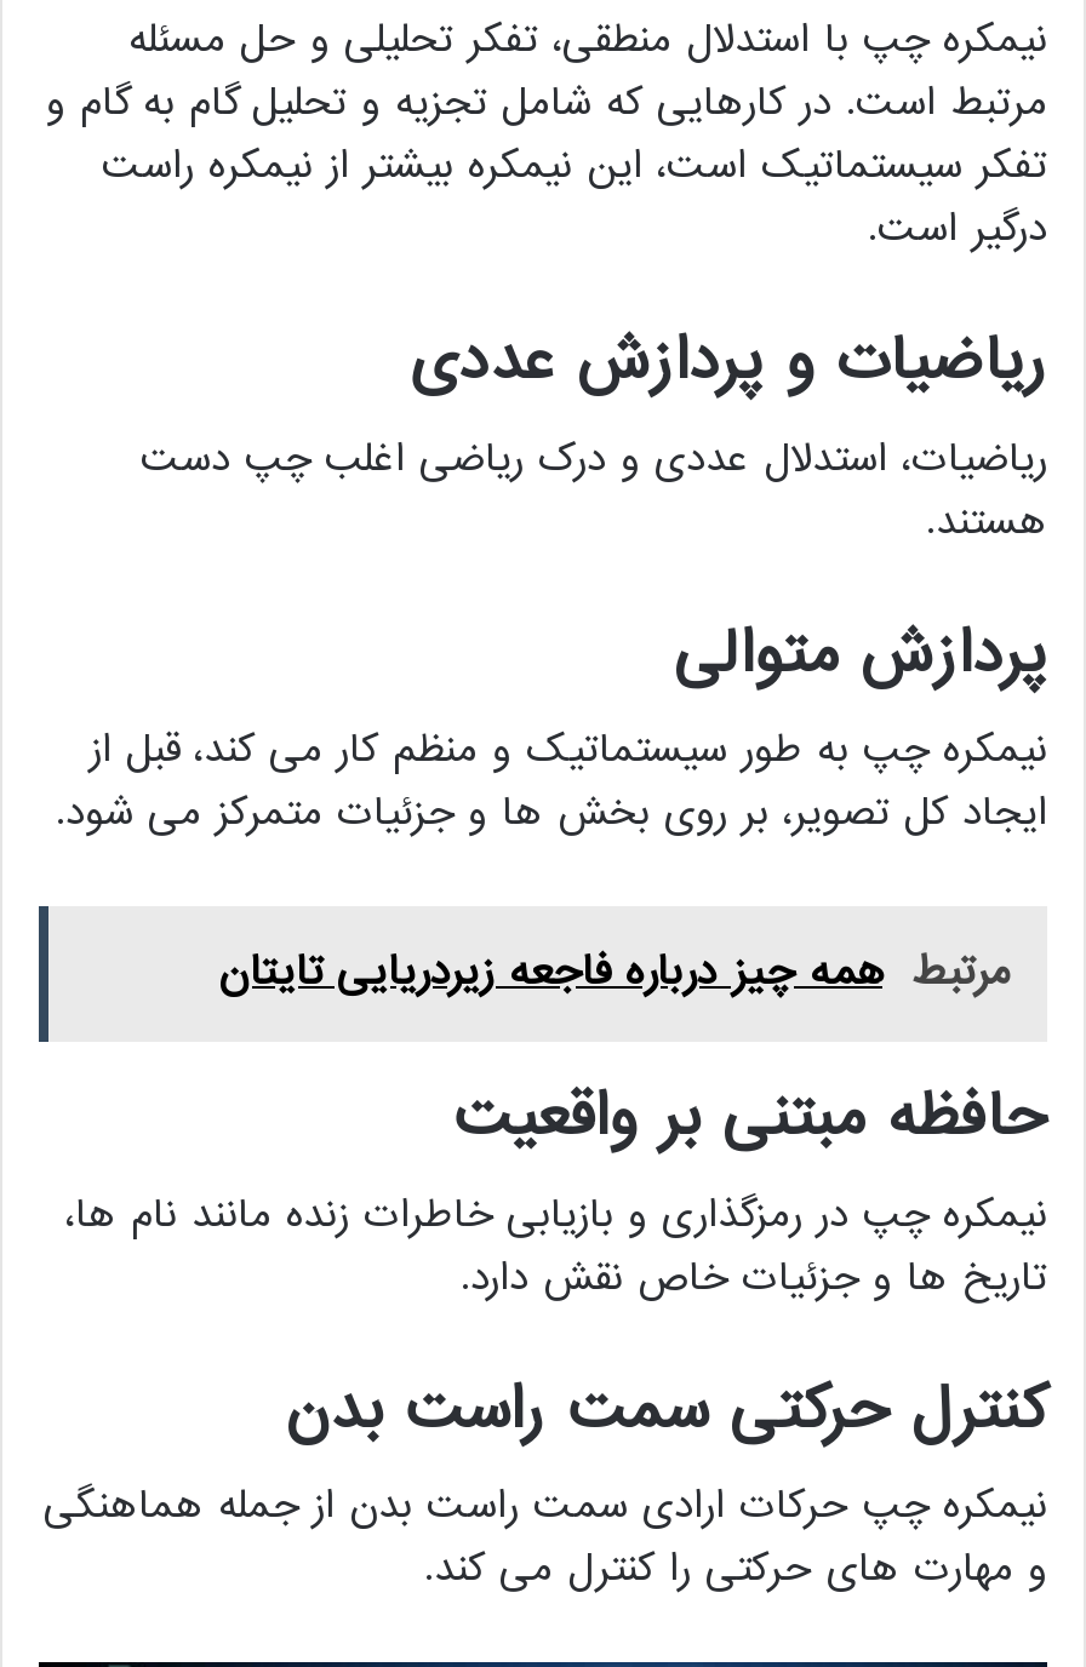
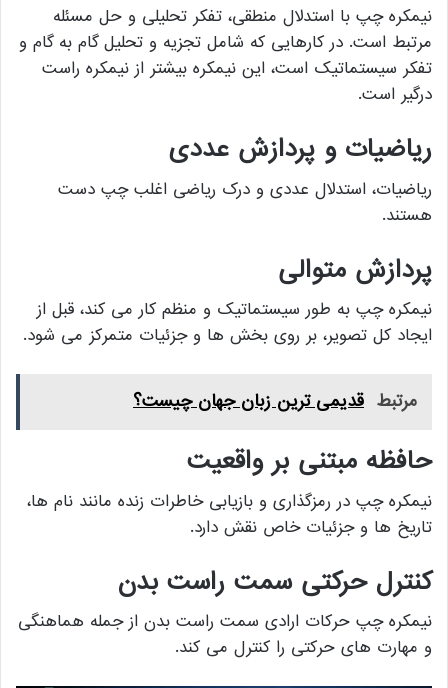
- مرتبط همه چیز درباره فاجعه زیردریایی تایتان
+ مرتبط قدیمی ترین زبان جهان چیست؟
